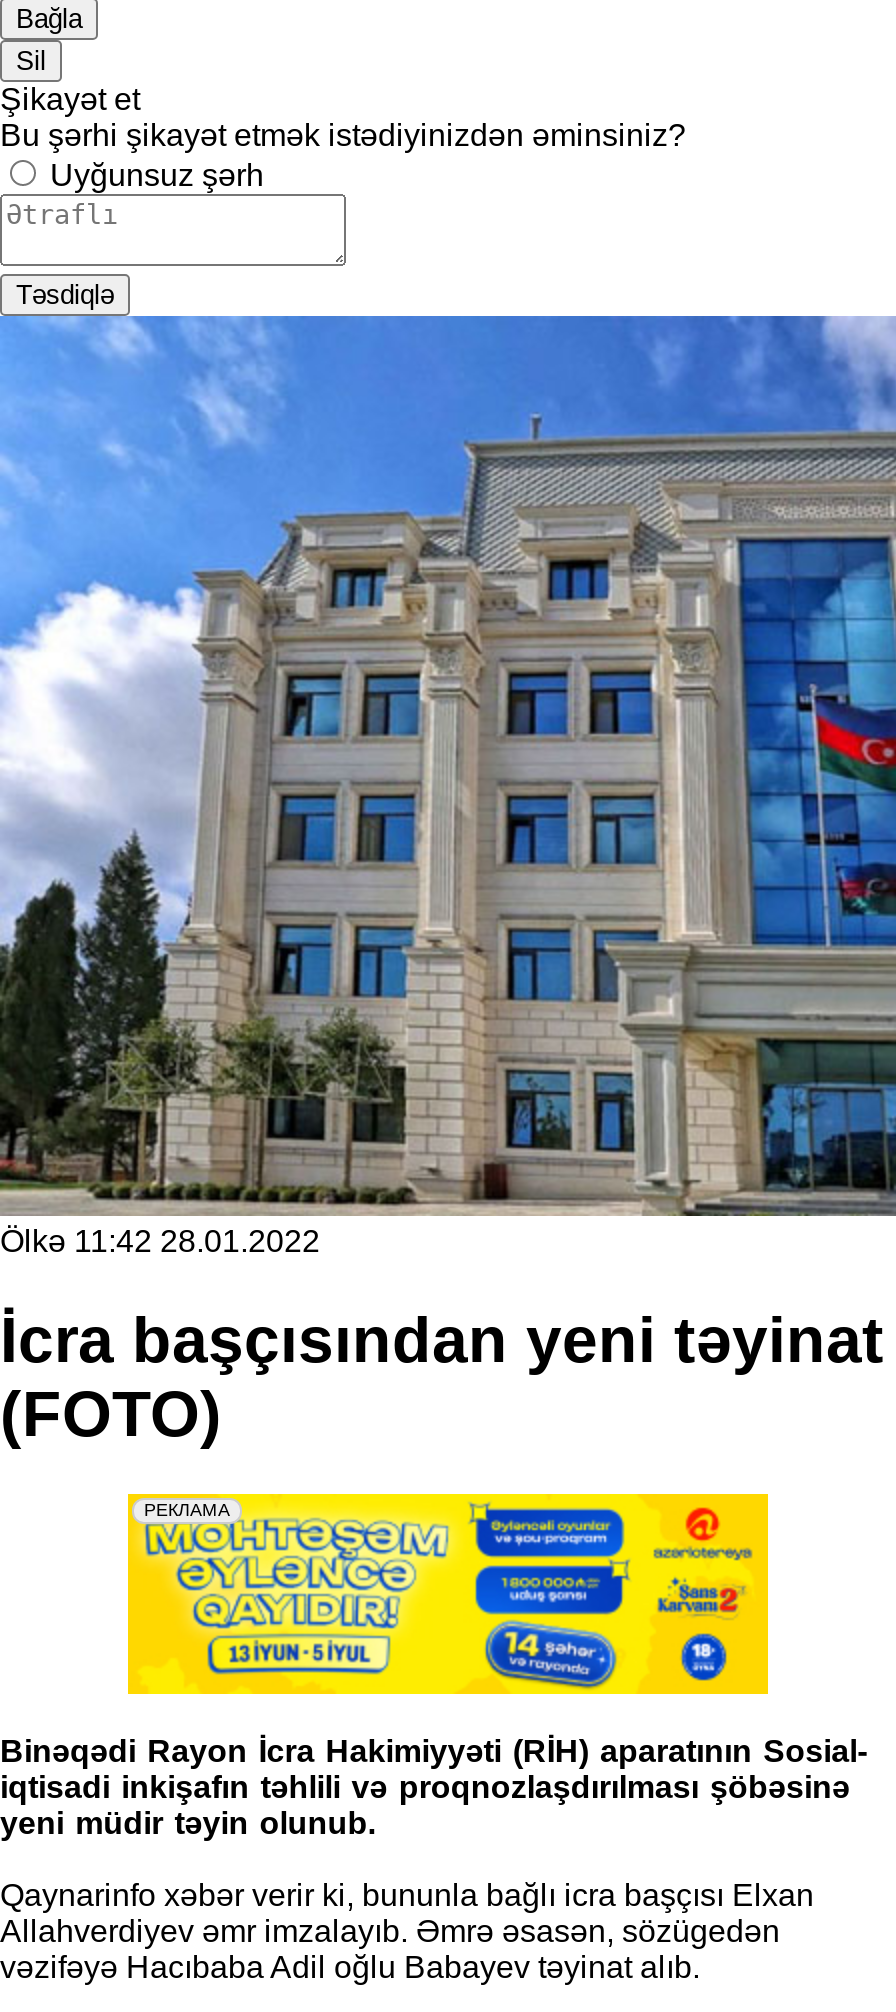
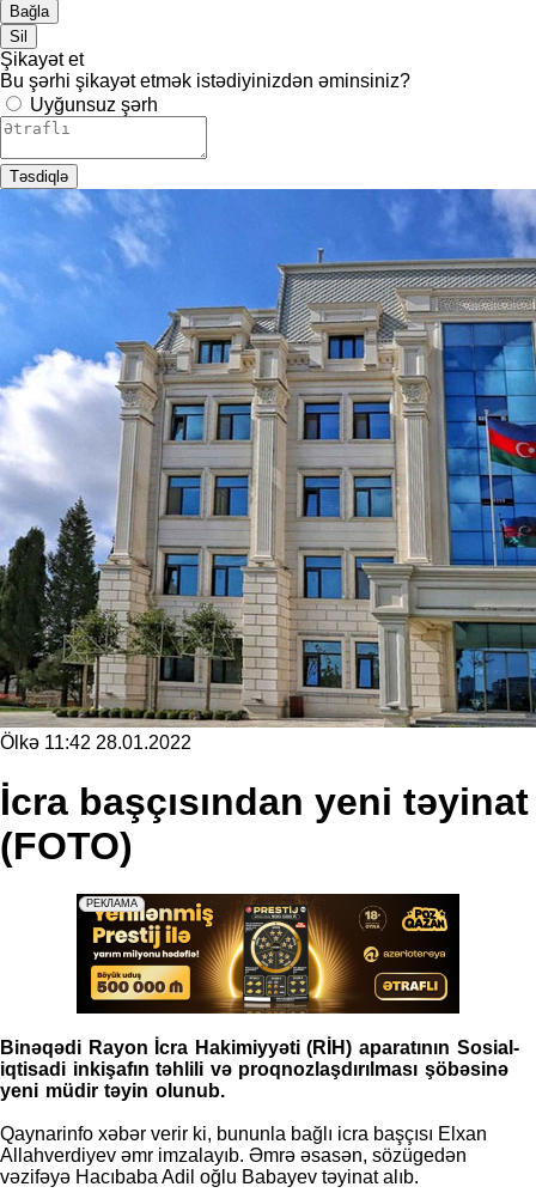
- [image]
+ [image]
